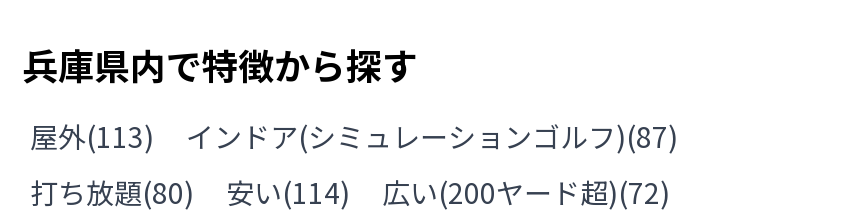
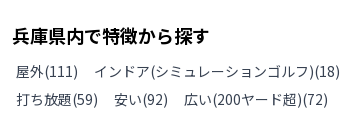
- 屋外(113)
+ 屋外(111)

- インドア(シミュレーションゴルフ)(87)
+ インドア(シミュレーションゴルフ)(18)

- 打ち放題(80)
+ 打ち放題(59)

- 安い(114)
+ 安い(92)
